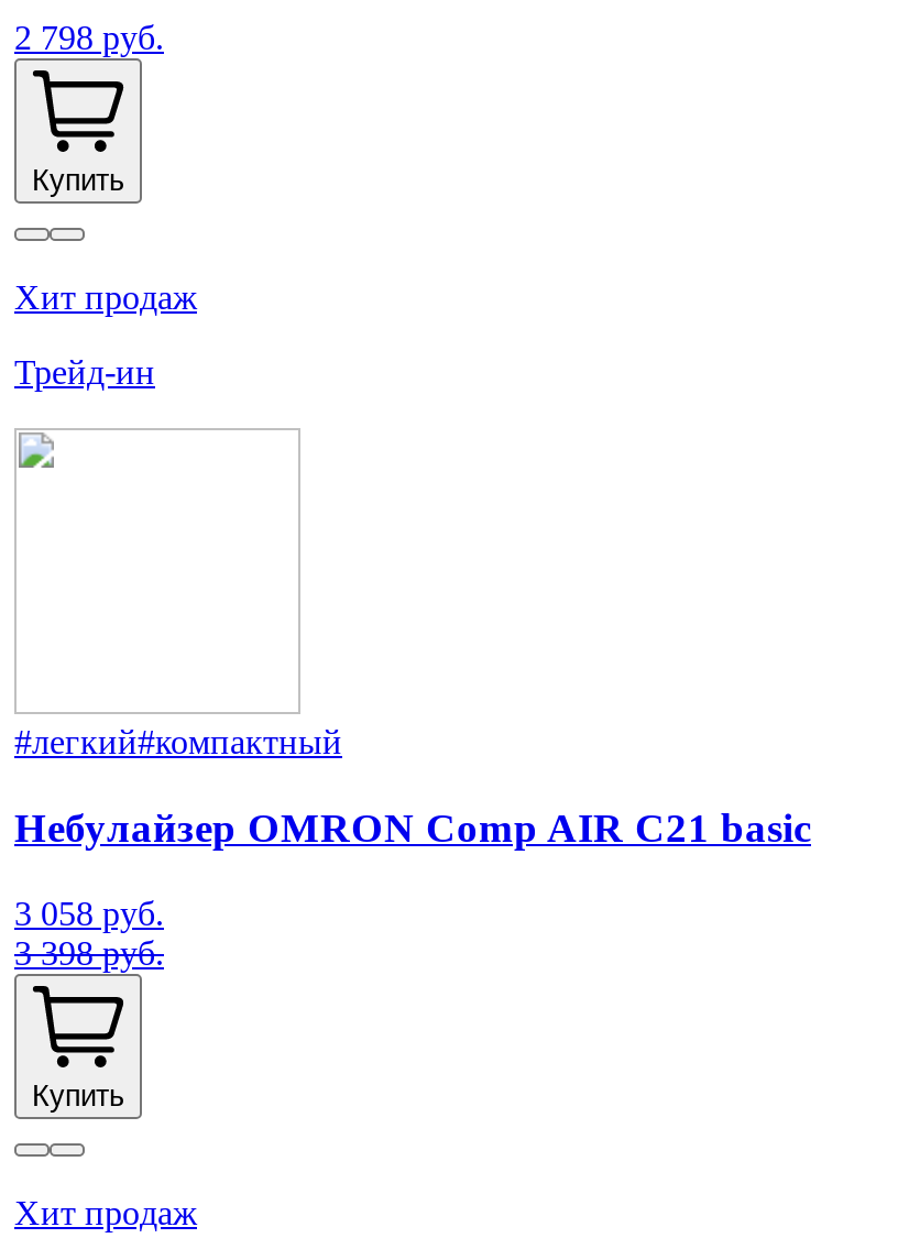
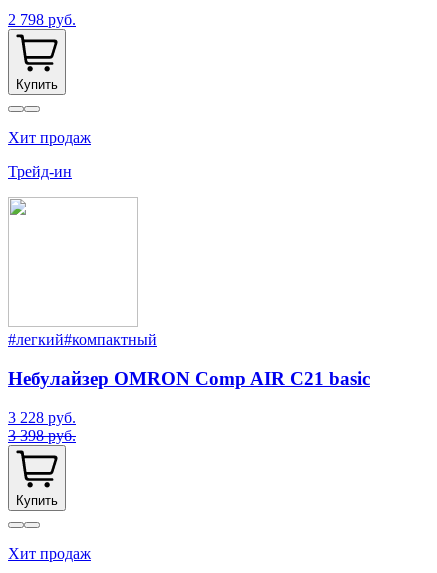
- 3 058 руб.
+ 3 228 руб.
